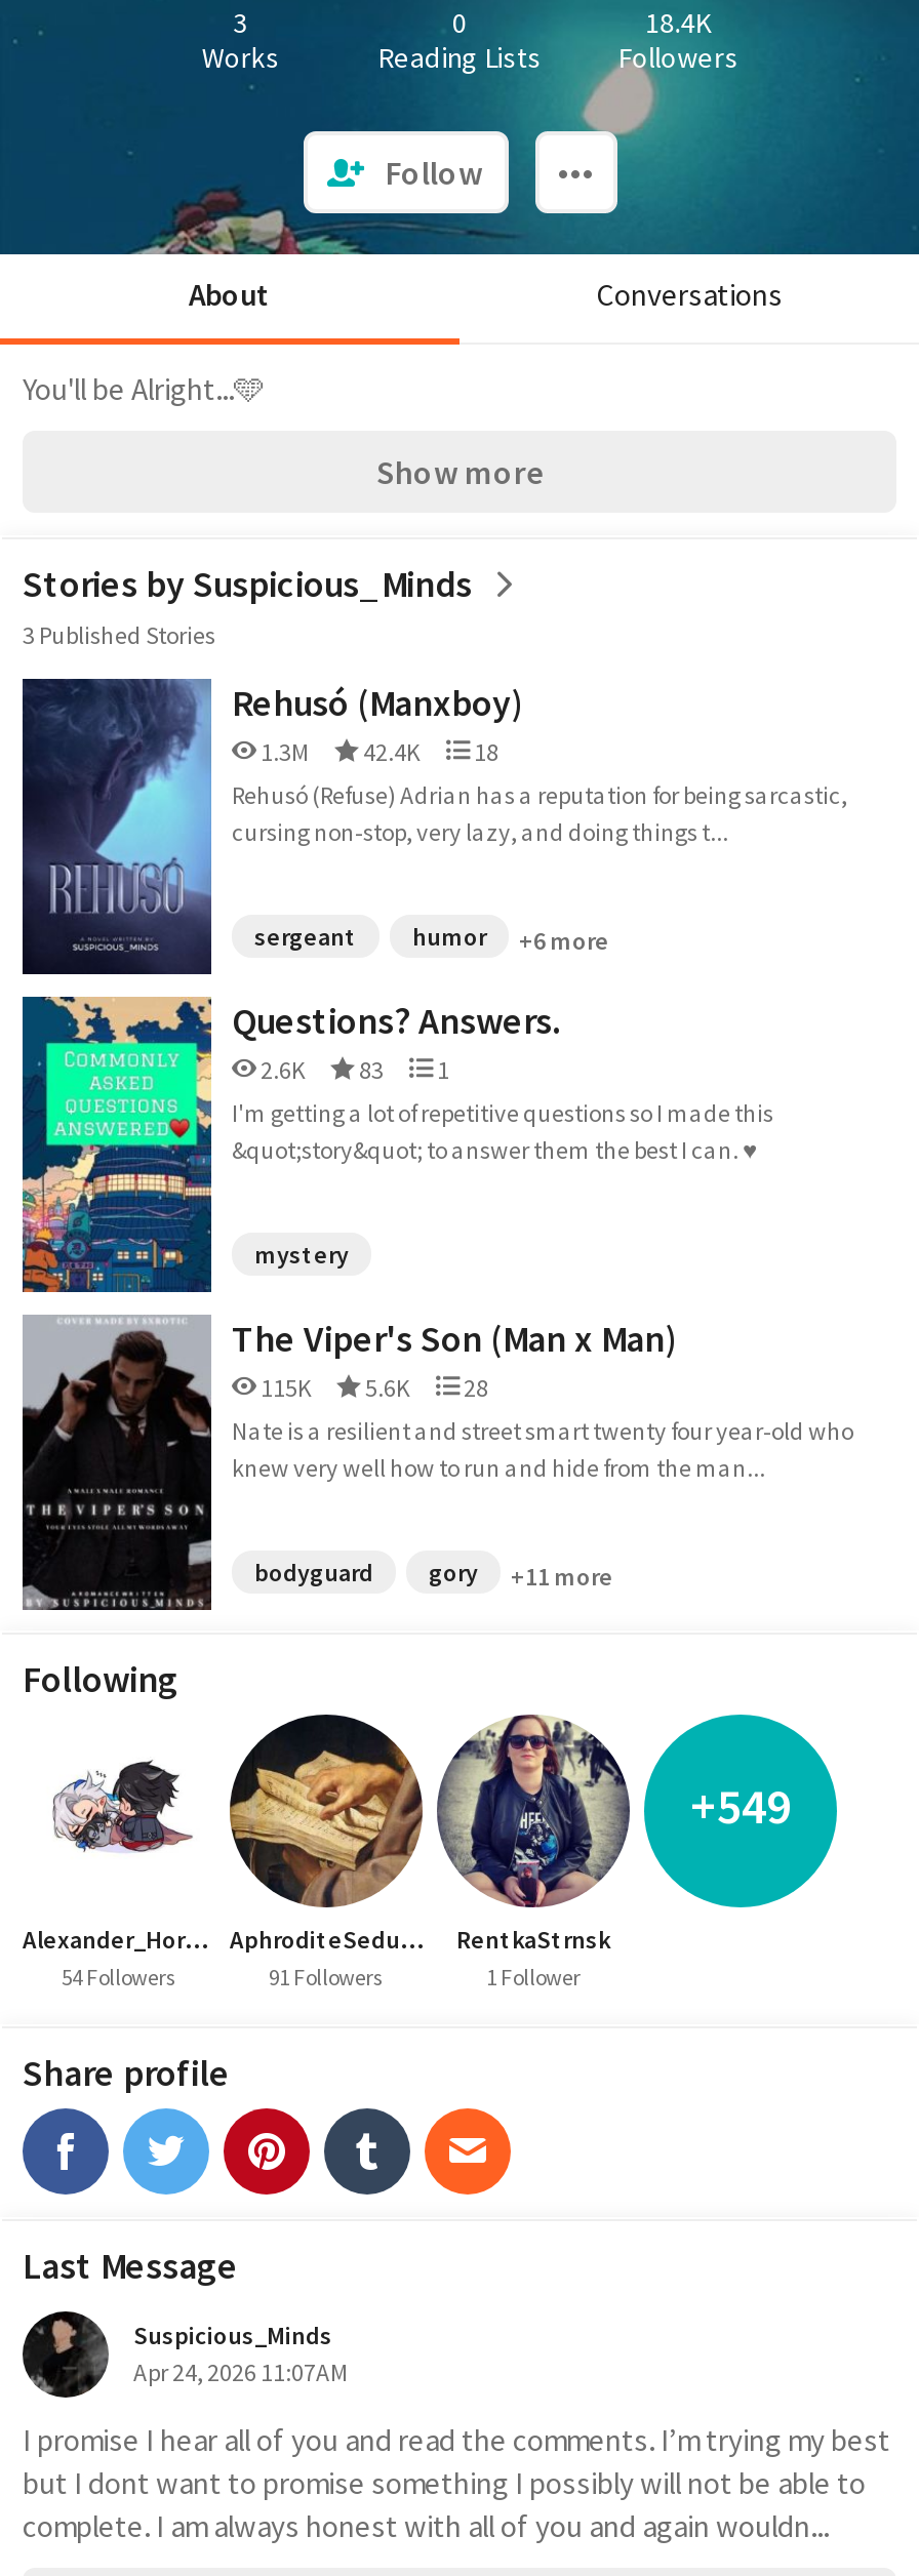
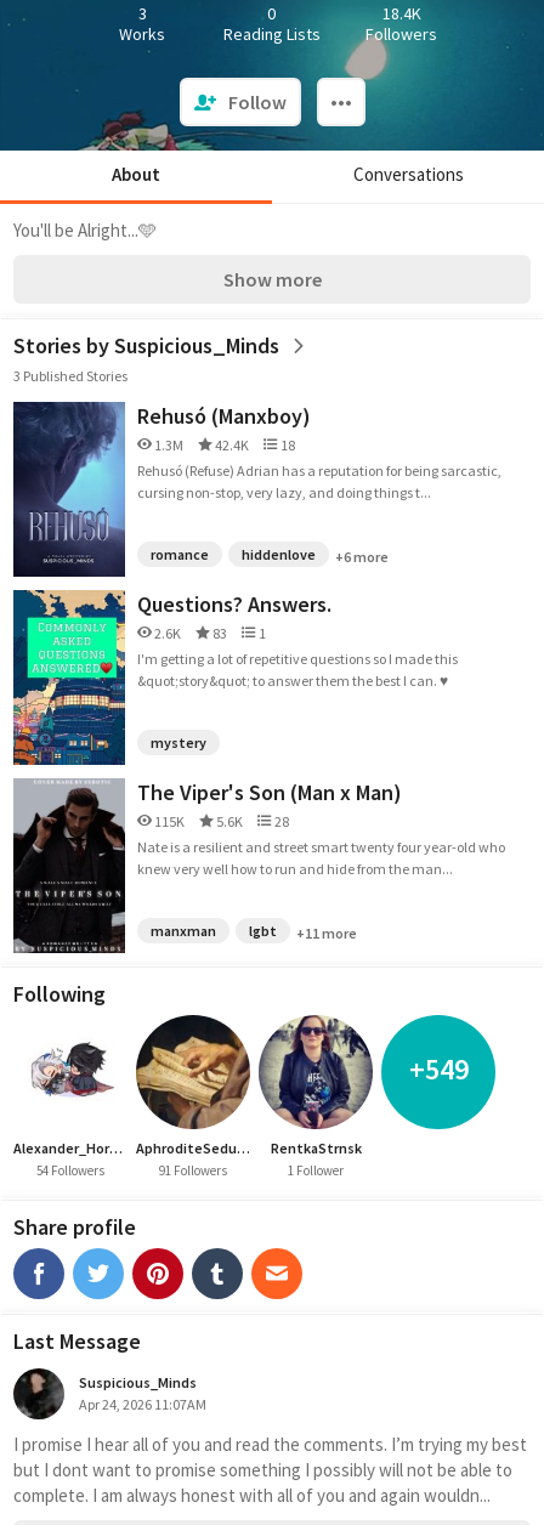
- sergeant
- humor
+ romance
+ hiddenlove

- bodyguard
- gory
+ manxman
+ lgbt
